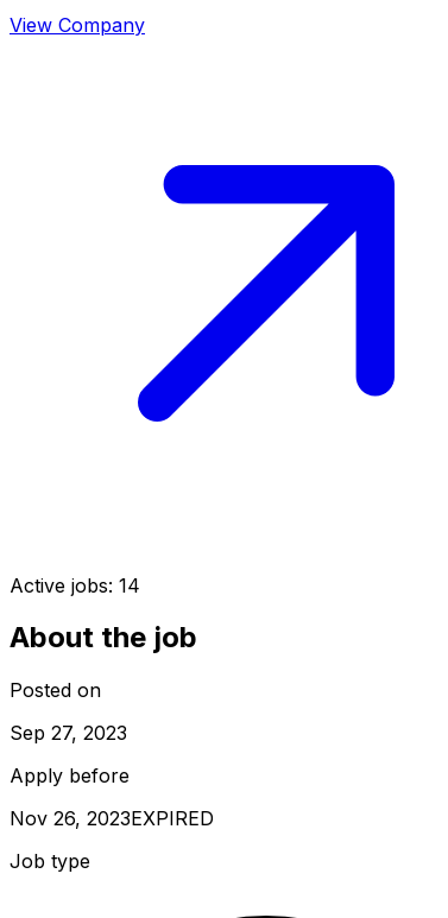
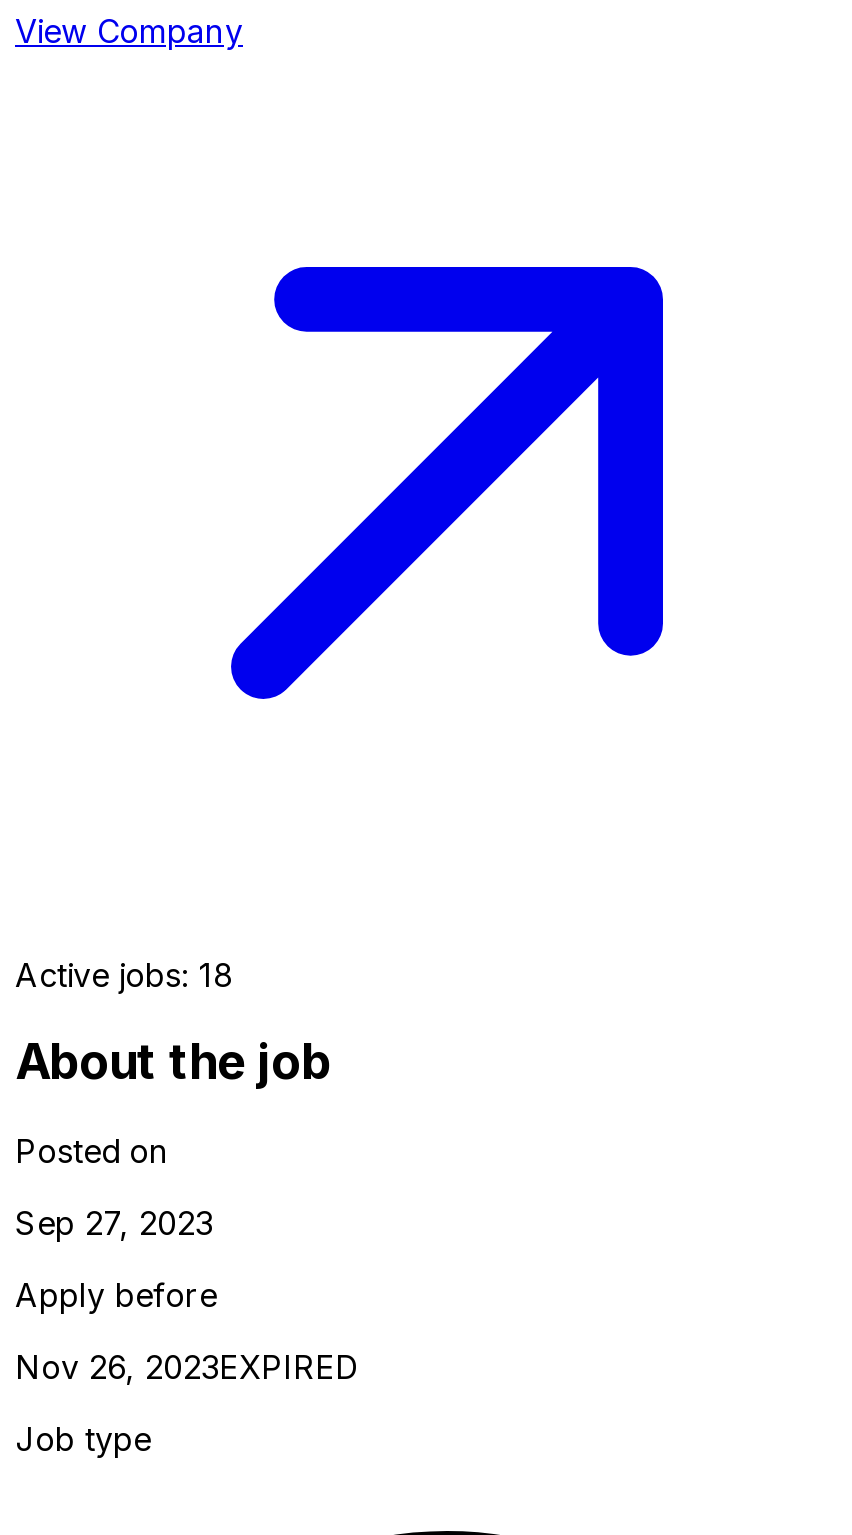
- Active jobs: 14
+ Active jobs: 18
